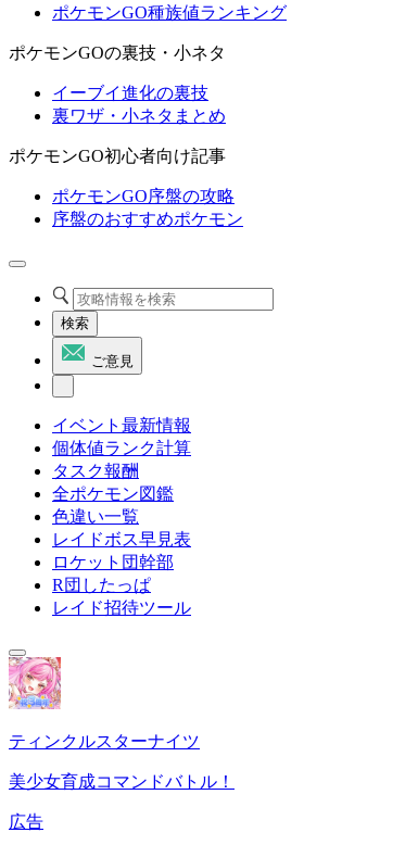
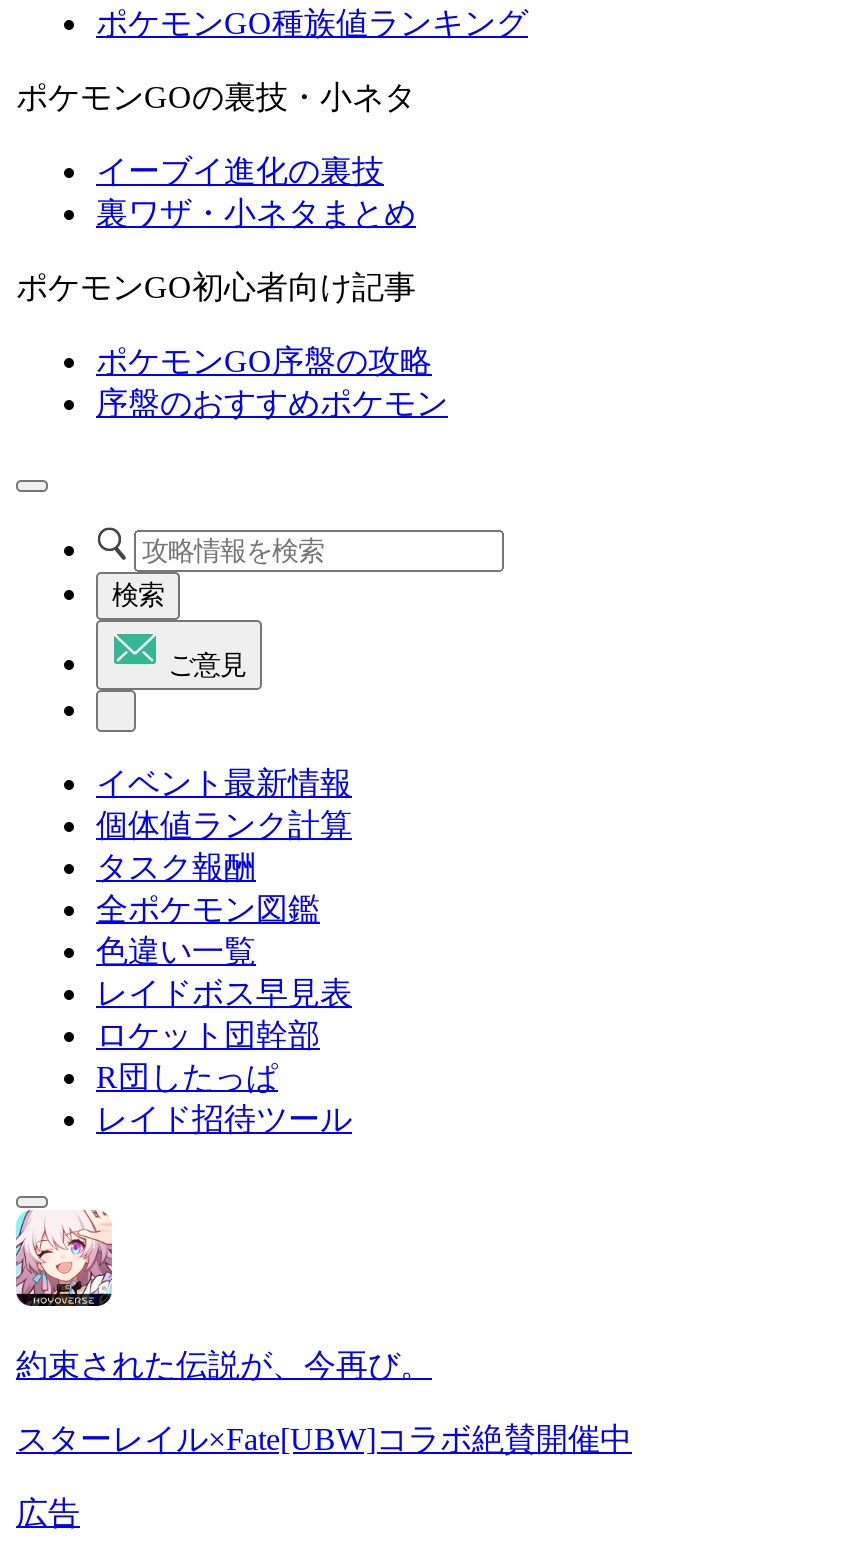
- [image]
- ティンクルスターナイツ
+ [image]
+ 約束された伝説が、今再び。

- 美少女育成コマンドバトル！
+ スターレイル×Fate[UBW]コラボ絶賛開催中
